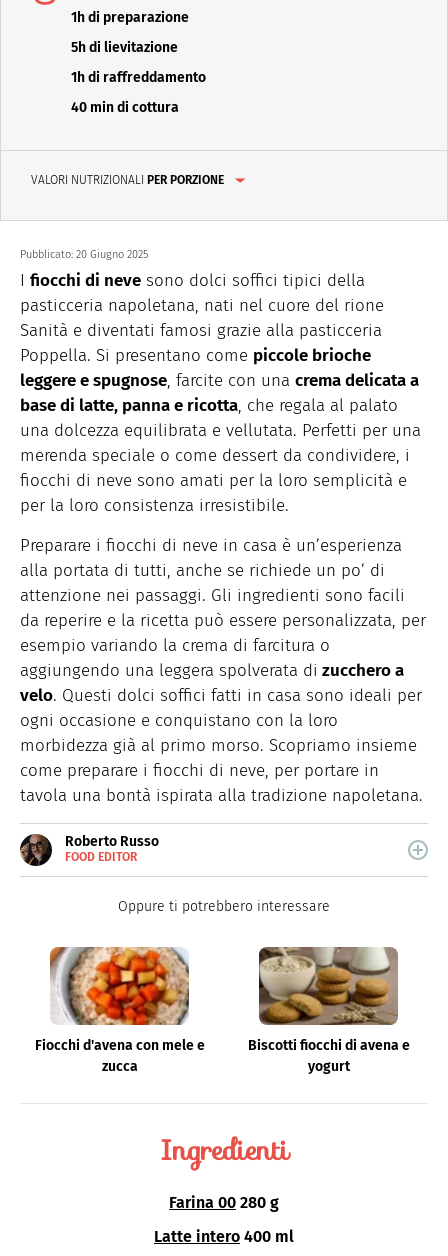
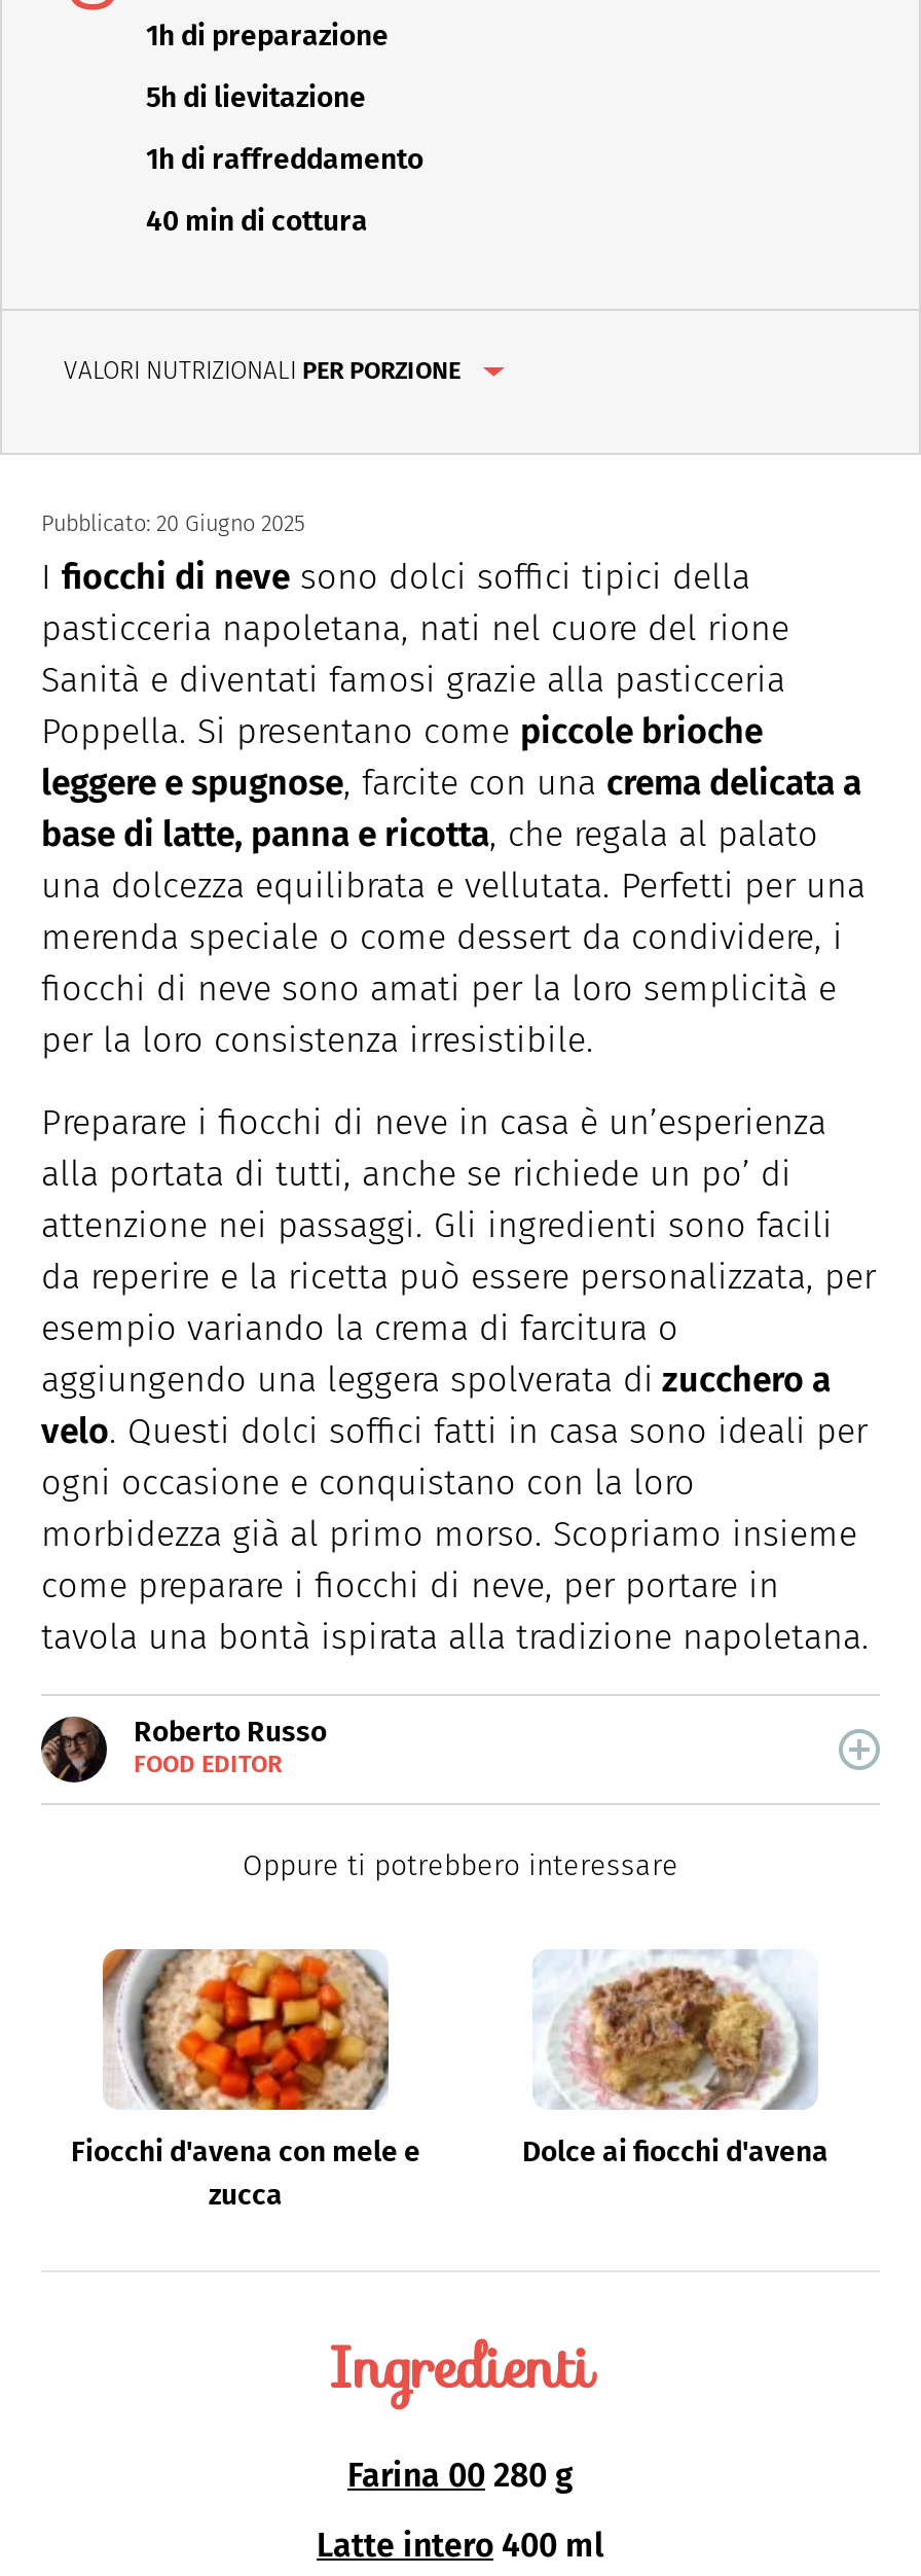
- [image]
- Biscotti fiocchi di avena e
- yogurt
+ [image]
+ Dolce ai fiocchi d'avena
